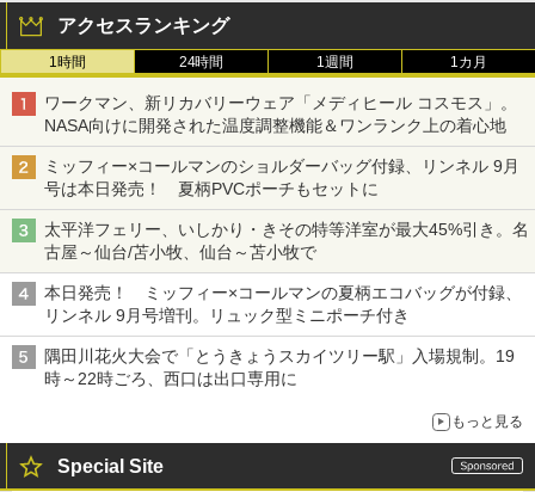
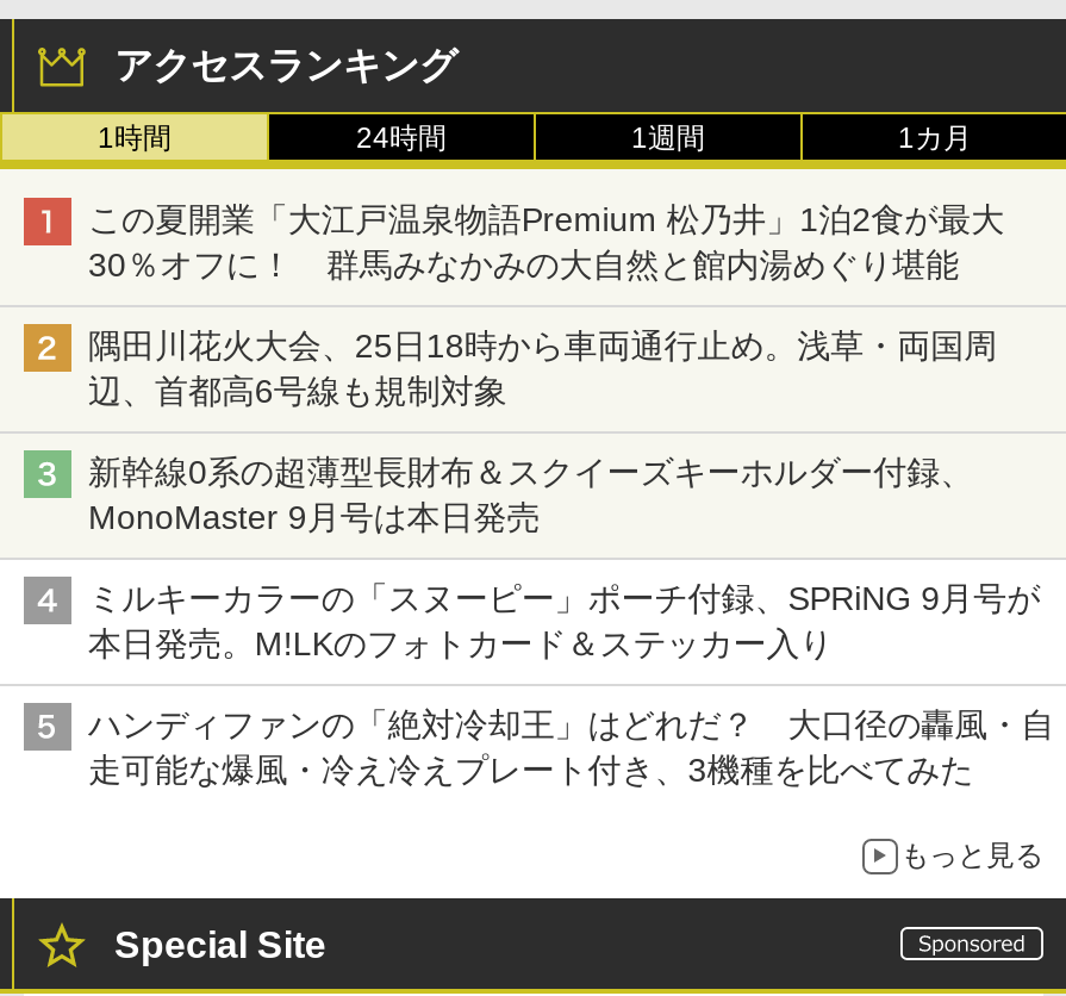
- ワークマン、新リカバリーウェア「メディヒール コスモス」。
- NASA向けに開発された温度調整機能＆ワンランク上の着心地
+ この夏開業「大江戸温泉物語Premium 松乃井」1泊2食が最大
+ 30％オフに！ 群馬みなかみの大自然と館内湯めぐり堪能

- ミッフィー×コールマンのショルダーバッグ付録、リンネル 9月
- 号は本日発売！ 夏柄PVCポーチもセットに
+ 隅田川花火大会、25日18時から車両通行止め。浅草・両国周
+ 辺、首都高6号線も規制対象

- 太平洋フェリー、いしかり・きその特等洋室が最大45%引き。名
- 古屋～仙台/苫小牧、仙台～苫小牧で
+ 新幹線0系の超薄型長財布＆スクイーズキーホルダー付録、
+ MonoMaster 9月号は本日発売

- 本日発売！ ミッフィー×コールマンの夏柄エコバッグが付録、
- リンネル 9月号増刊。リュック型ミニポーチ付き
+ ミルキーカラーの「スヌーピー」ポーチ付録、SPRiNG 9月号が
+ 本日発売。M!LKのフォトカード＆ステッカー入り

- 隅田川花火大会で「とうきょうスカイツリー駅」入場規制。19
- 時～22時ごろ、西口は出口専用に
+ ハンディファンの「絶対冷却王」はどれだ？ 大口径の轟風・自
+ 走可能な爆風・冷え冷えプレート付き、3機種を比べてみた
